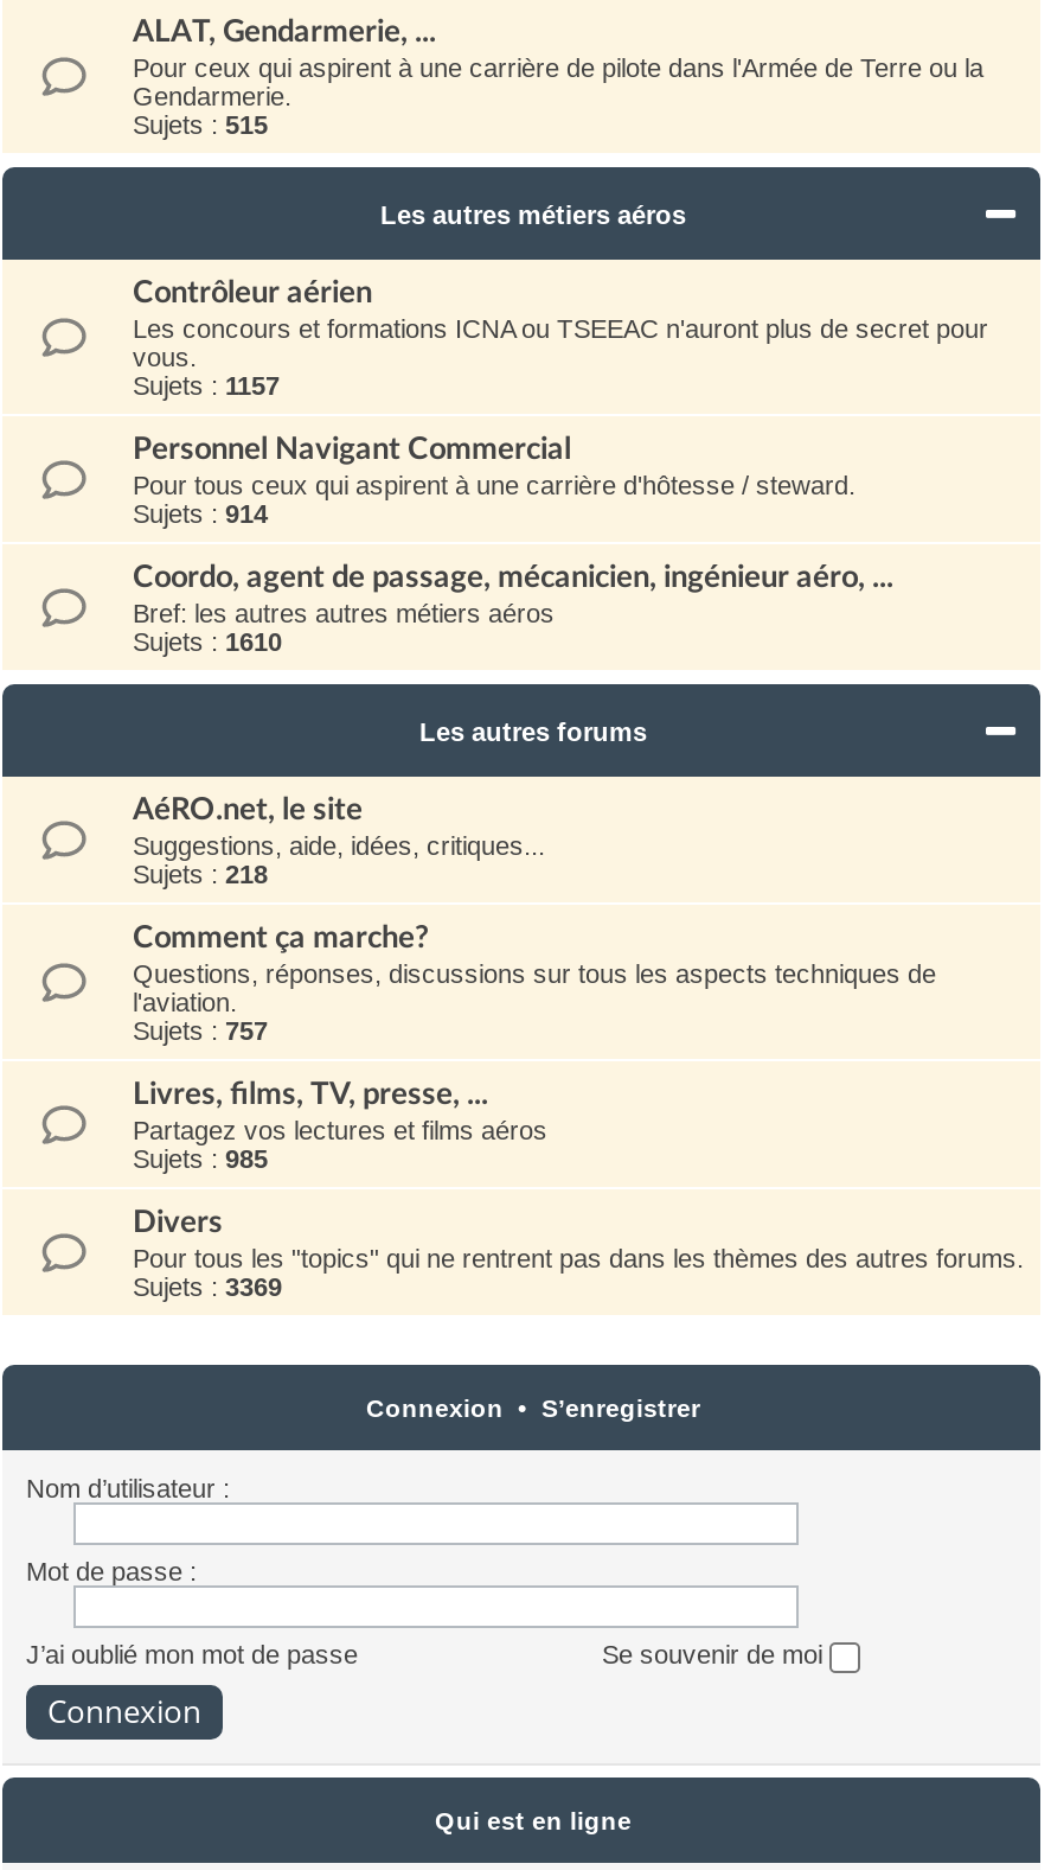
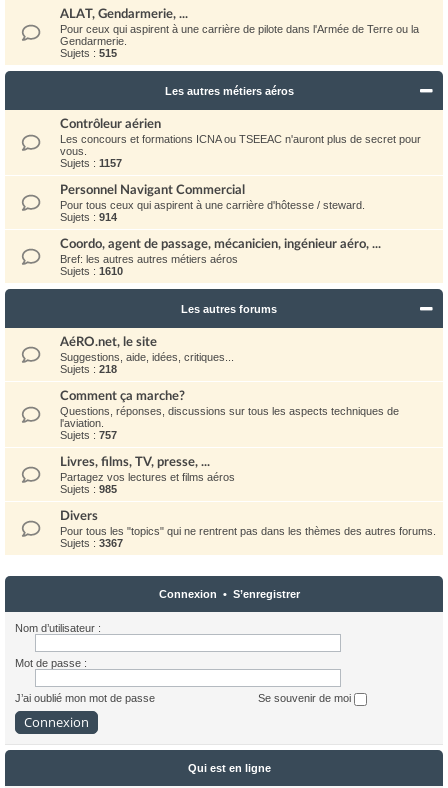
- Sujets : 3369
+ Sujets : 3367
